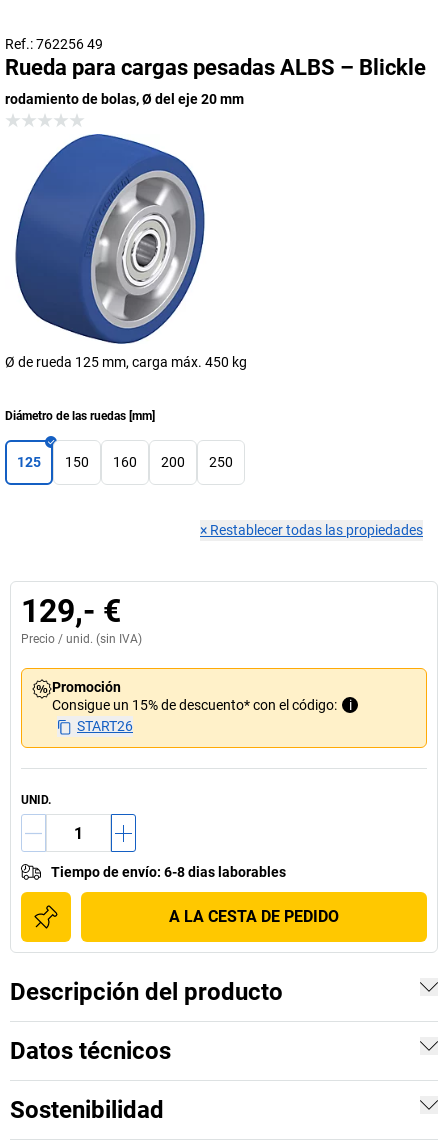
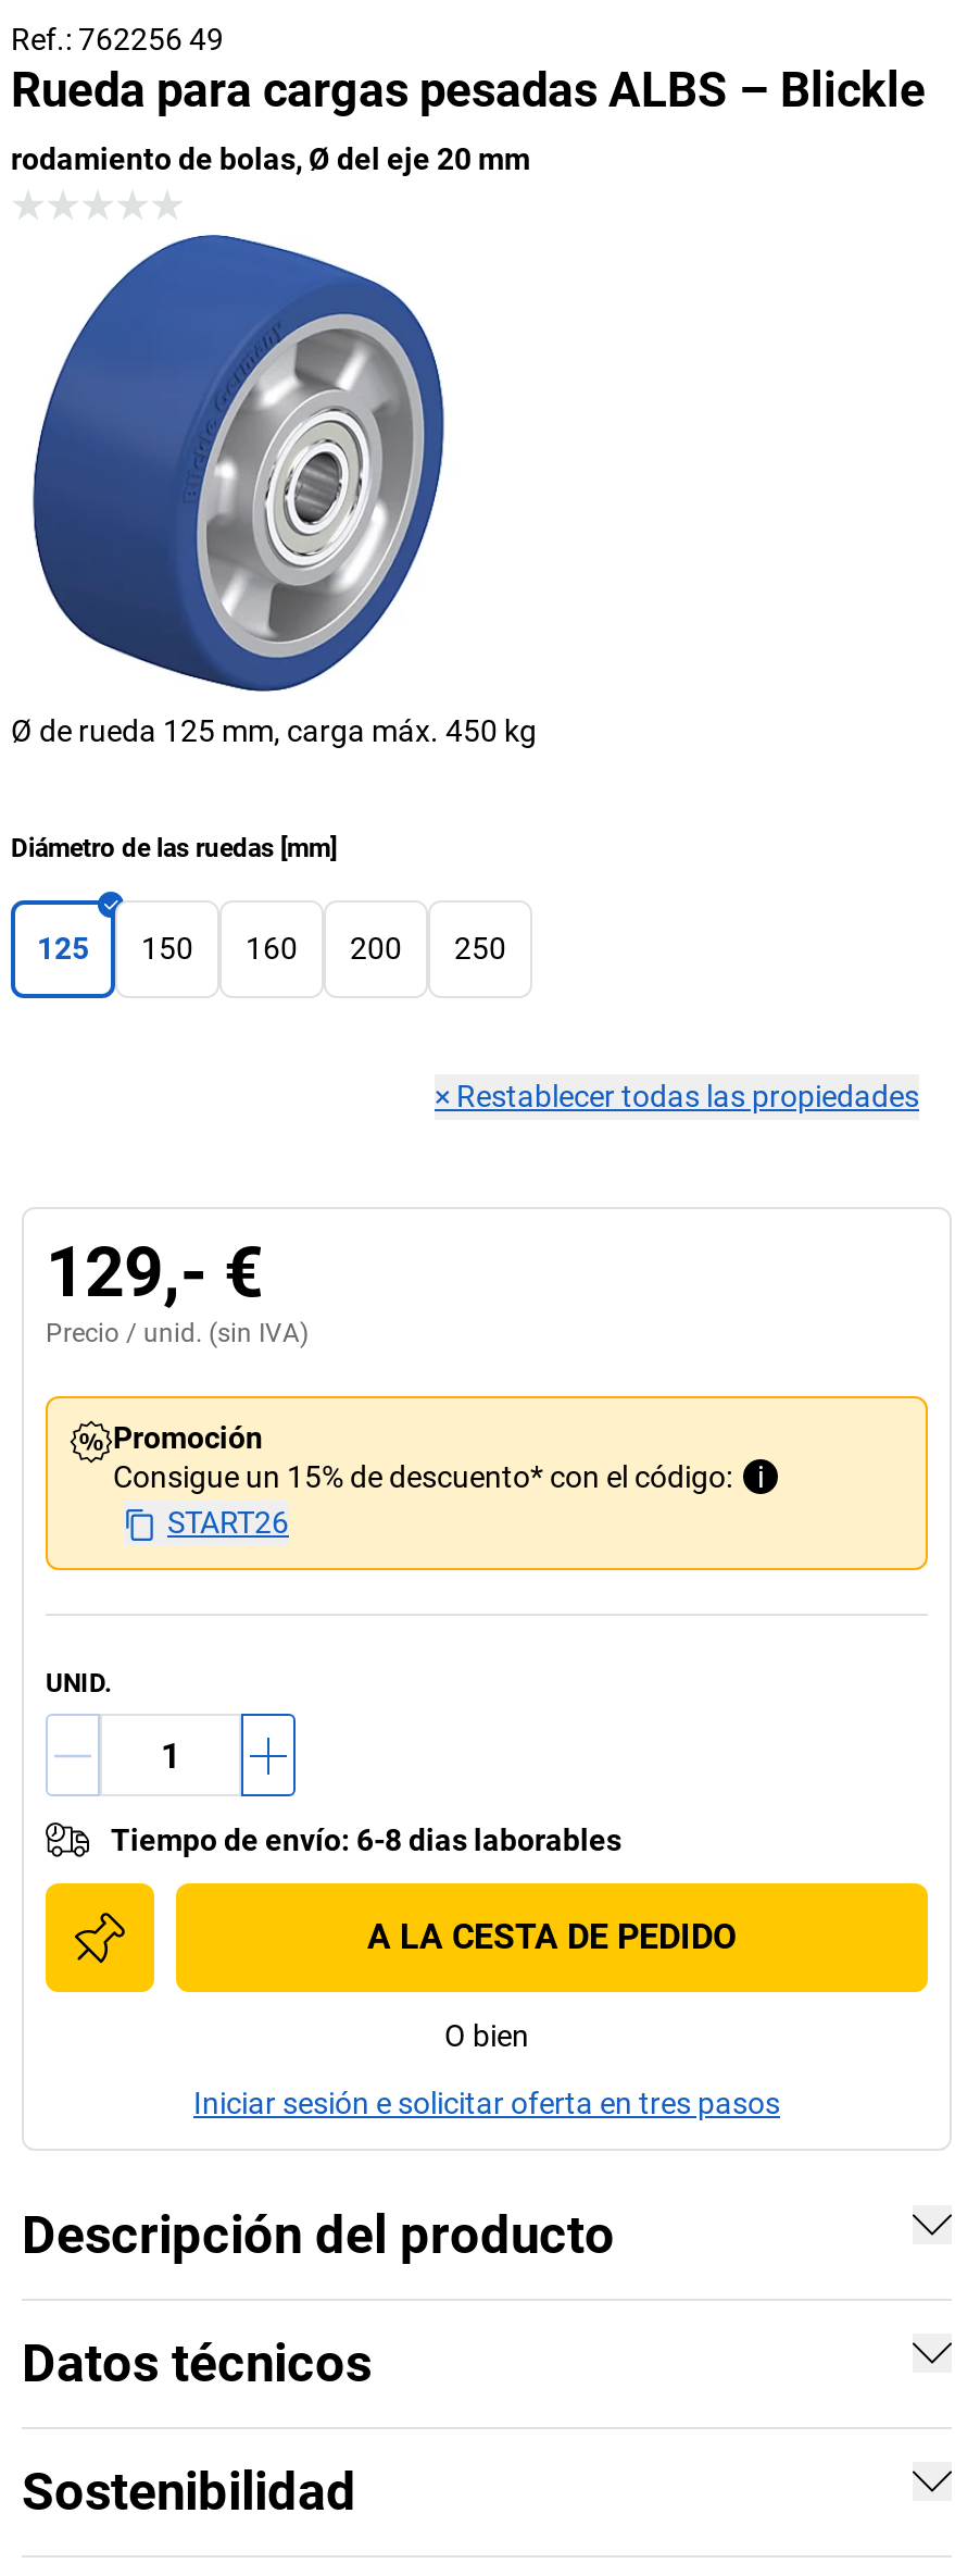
+ O bien
+ Iniciar sesión e solicitar oferta en tres pasos
